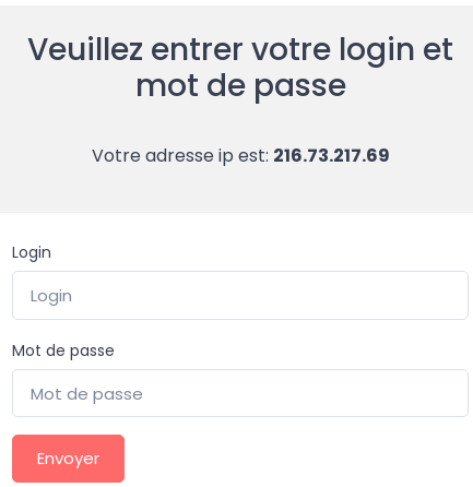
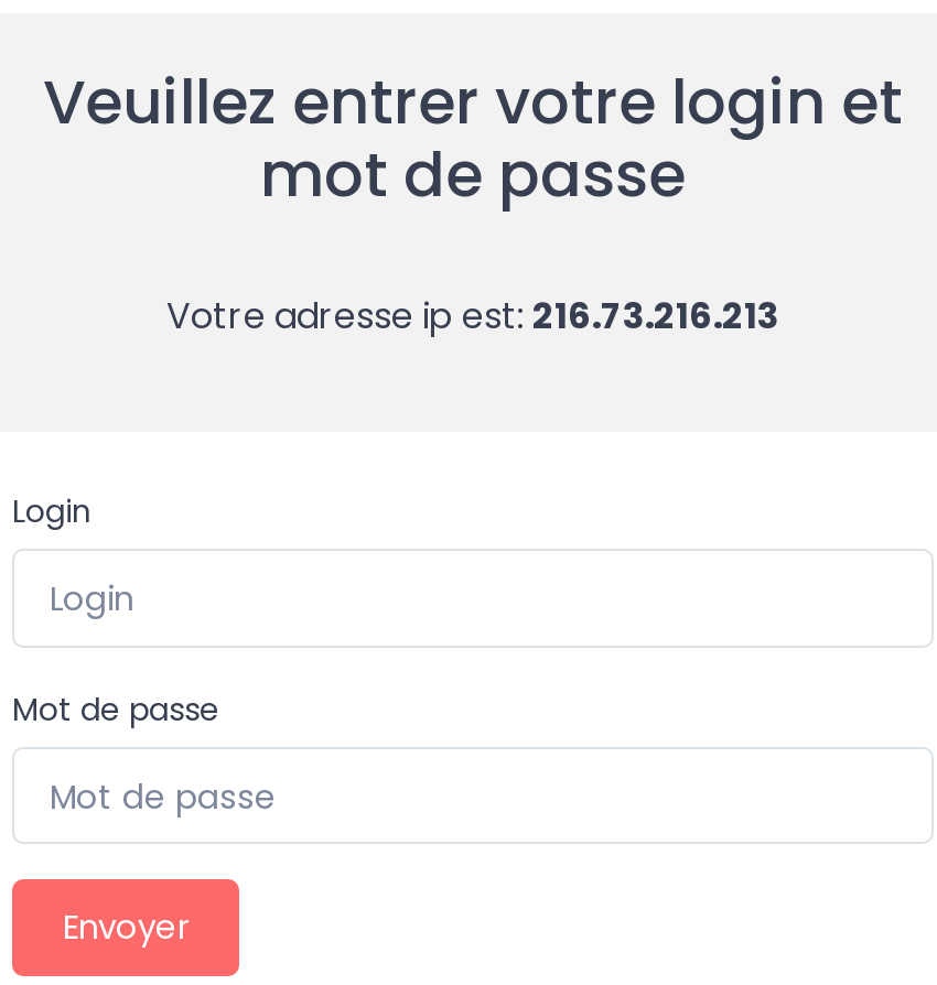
- Votre adresse ip est: 216.73.217.69
+ Votre adresse ip est: 216.73.216.213
